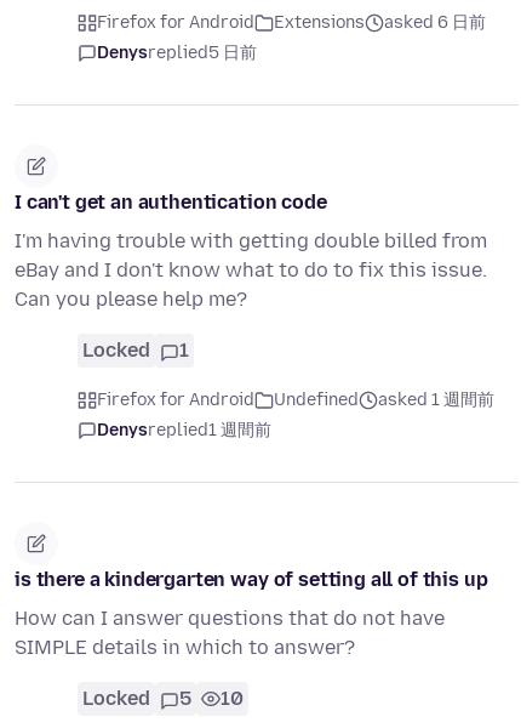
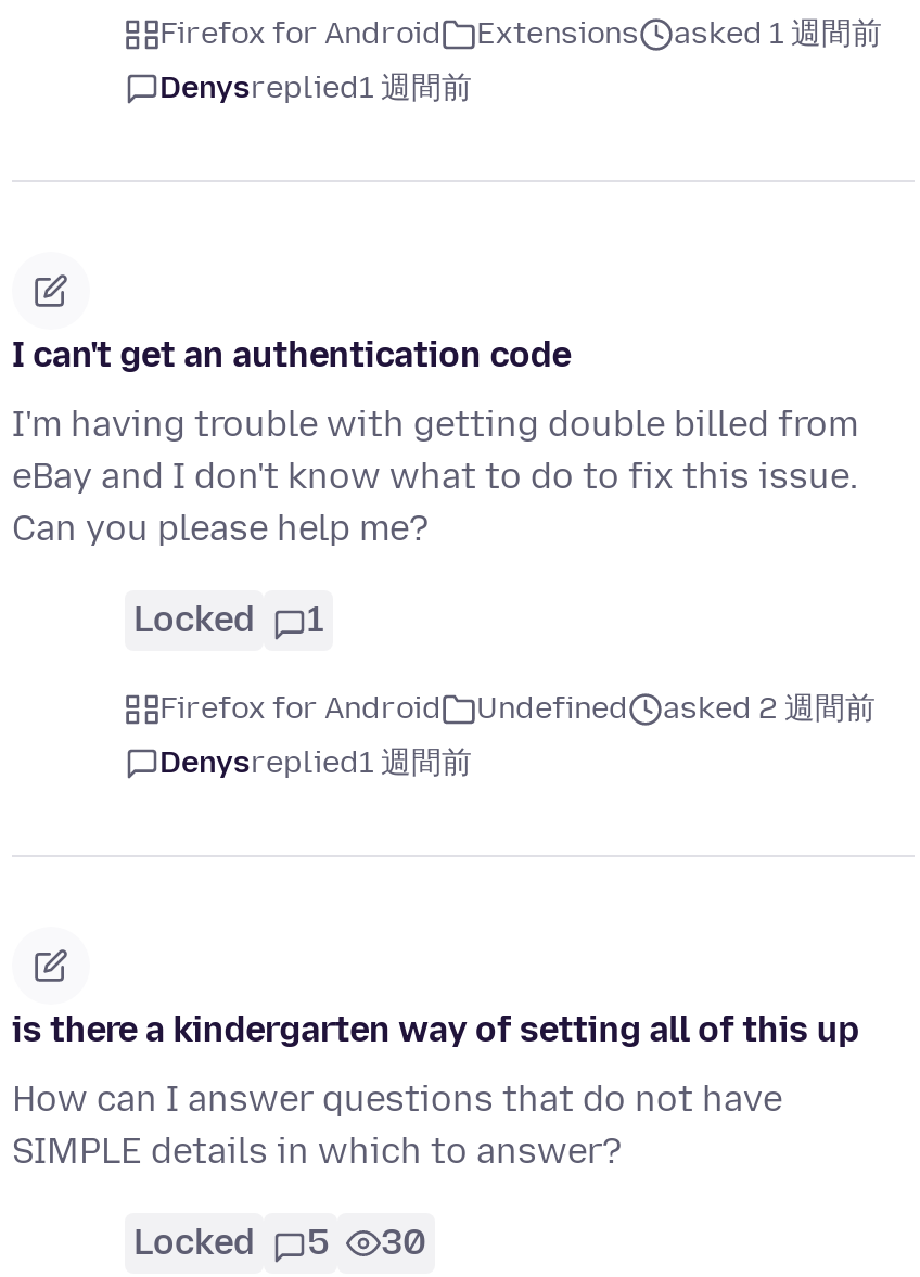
- Firefox for Android Extensions asked 6 日前
+ Firefox for Android Extensions asked 1 週間前

- Denysreplied5 日前
+ Denysreplied1 週間前

- Firefox for Android Undefined asked 1 週間前
+ Firefox for Android Undefined asked 2 週間前

- Locked 5 10
+ Locked 5 30
